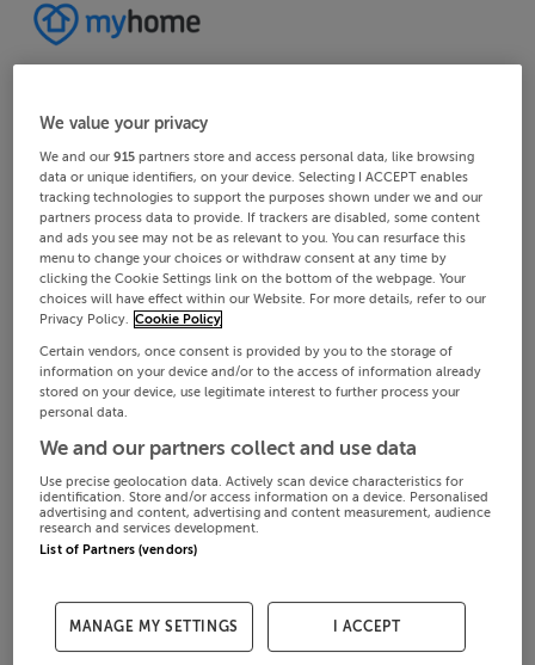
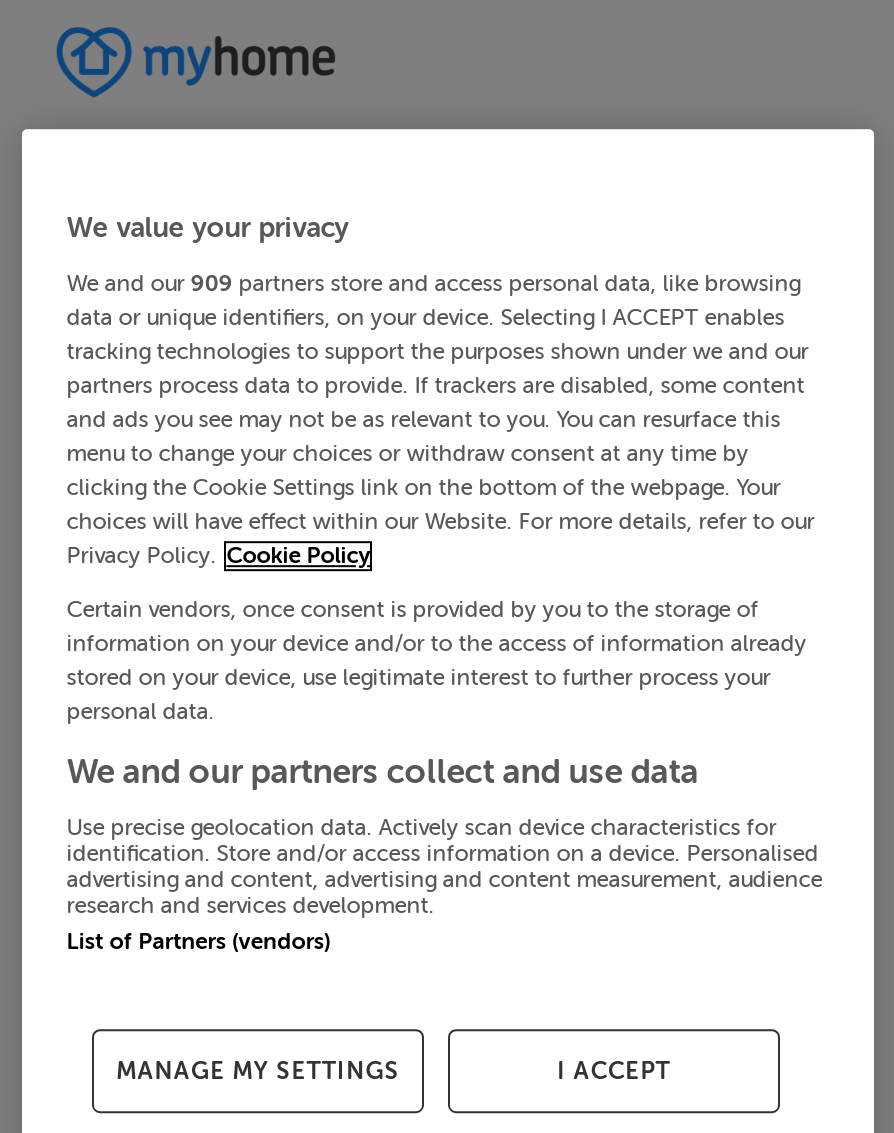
- We and our 915 partners store and access personal data, like browsing
+ We and our 909 partners store and access personal data, like browsing
